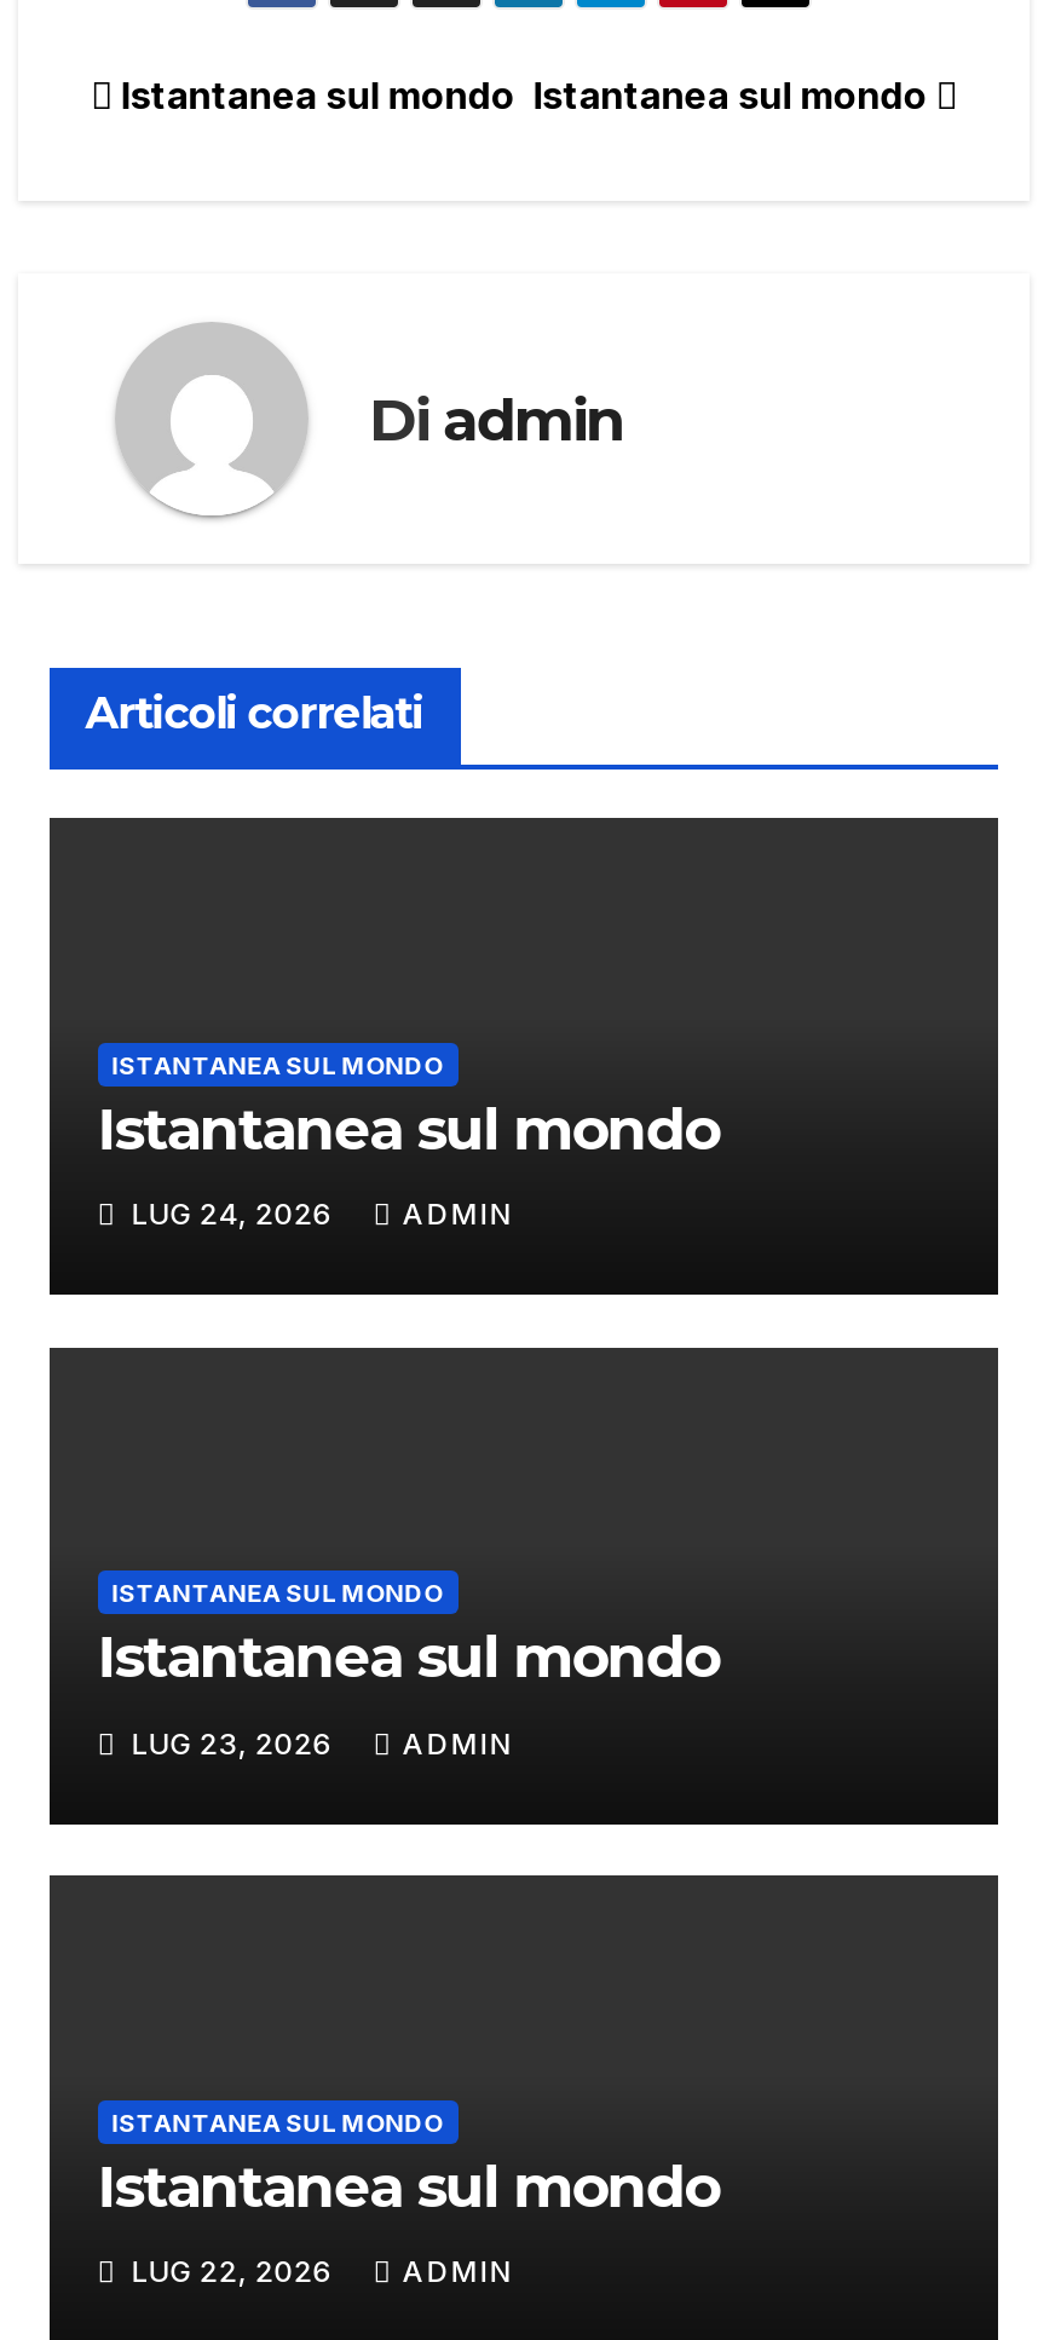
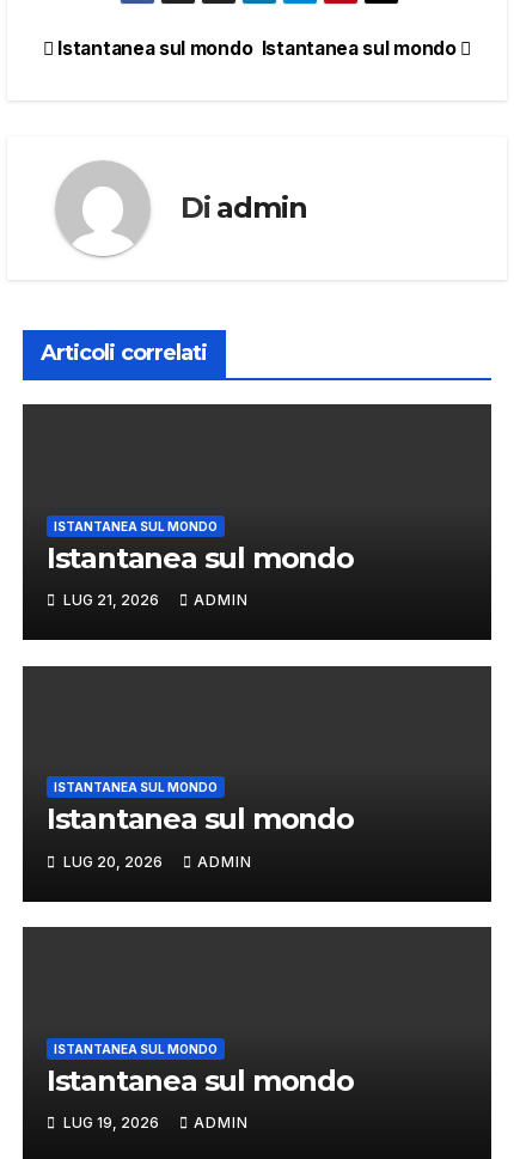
- LUG 24, 2026 ADMIN
+ LUG 21, 2026 ADMIN

- LUG 23, 2026 ADMIN
+ LUG 20, 2026 ADMIN

- LUG 22, 2026 ADMIN
+ LUG 19, 2026 ADMIN
